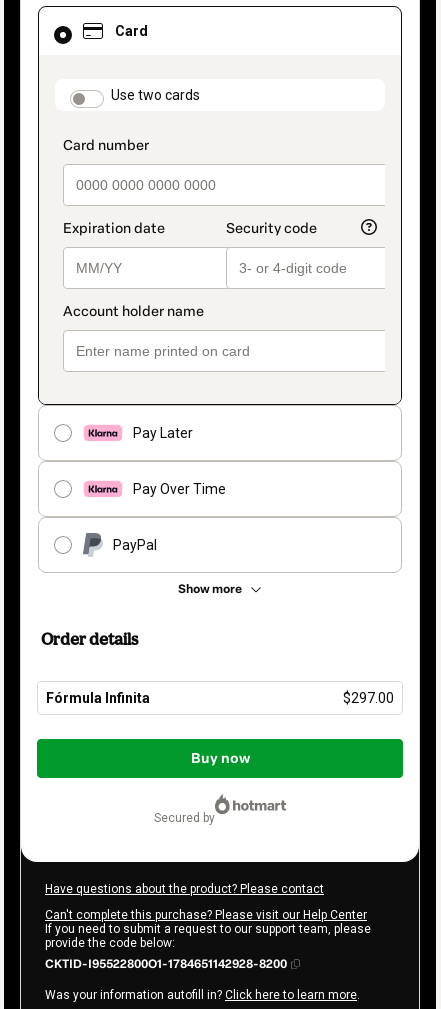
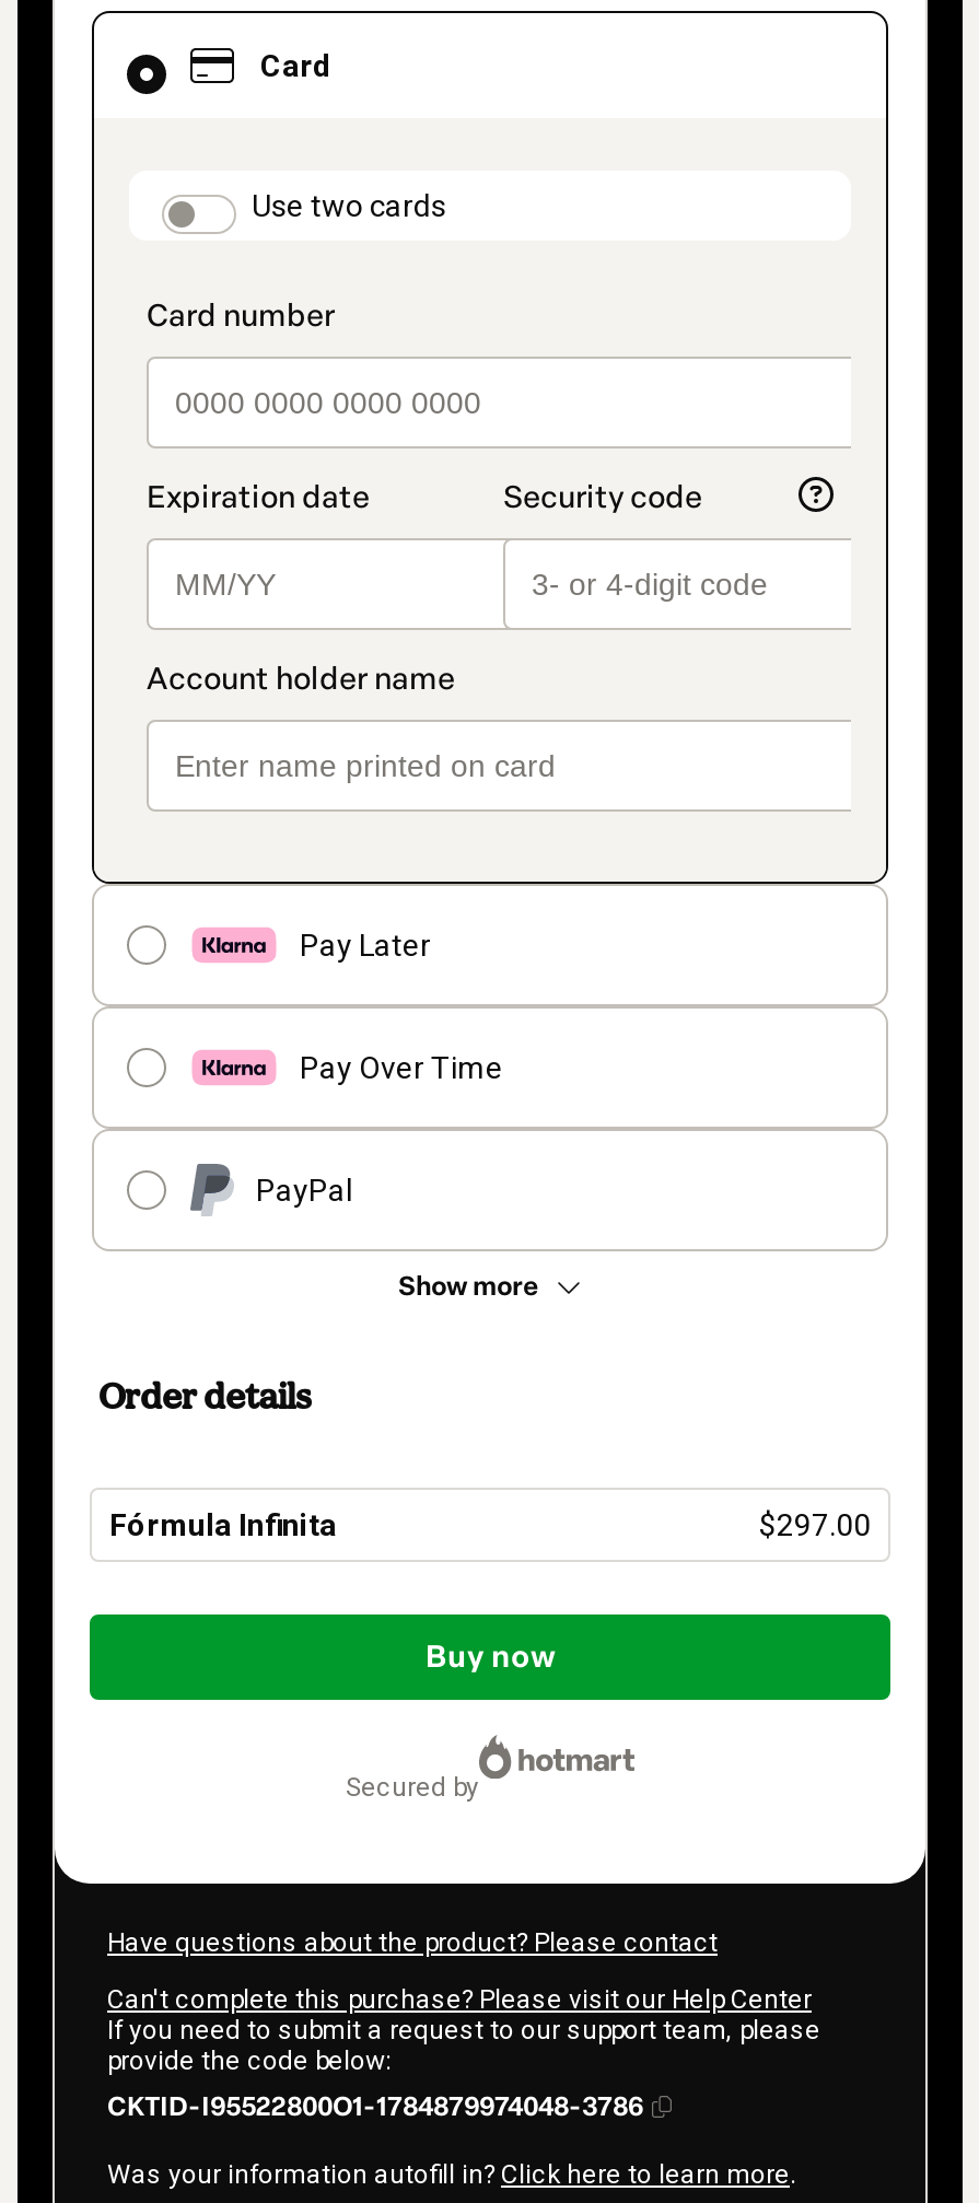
- CKTID-I95522800O1-1784651142928-8200
+ CKTID-I95522800O1-1784879974048-3786
